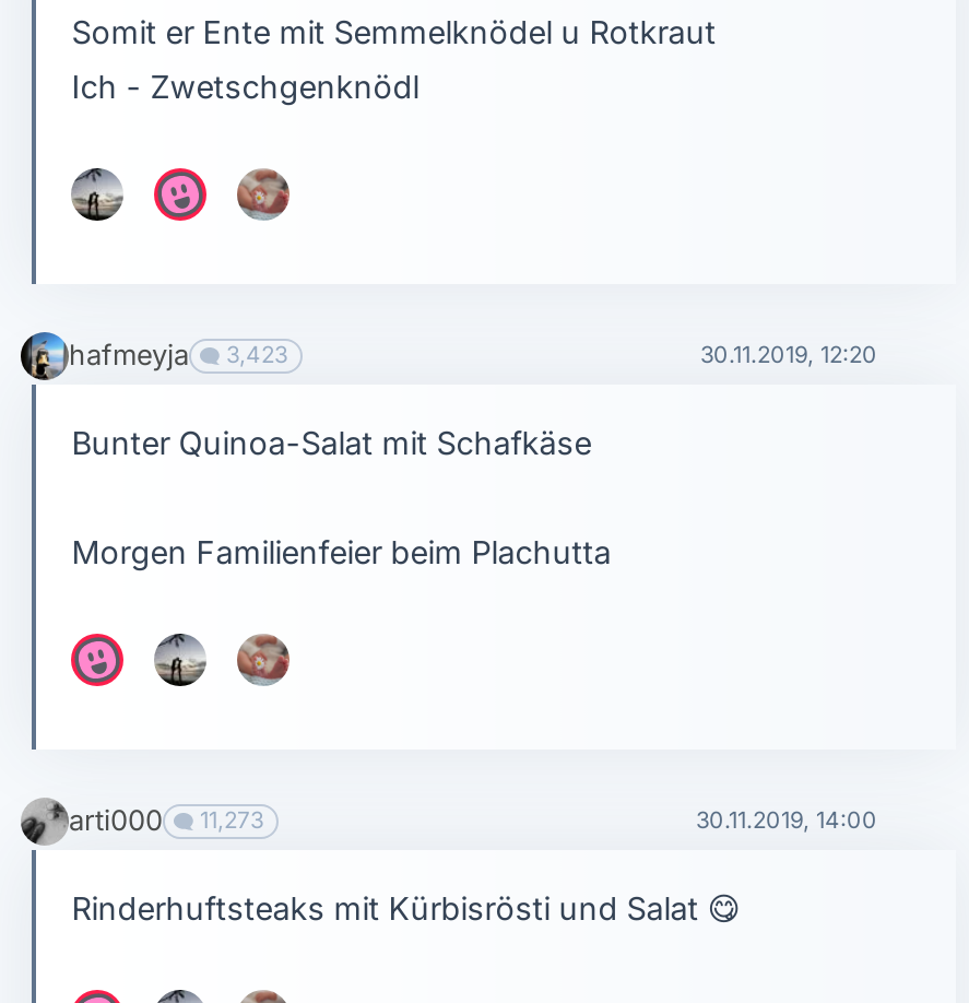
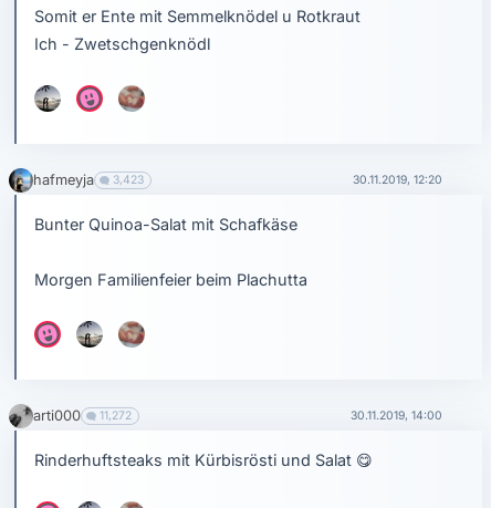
- arti000 11,273
+ arti000 11,272
